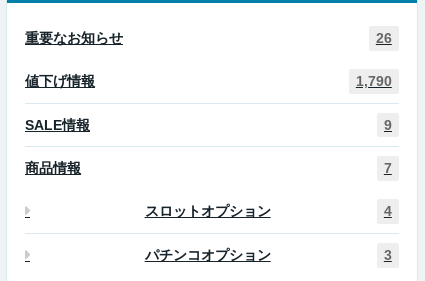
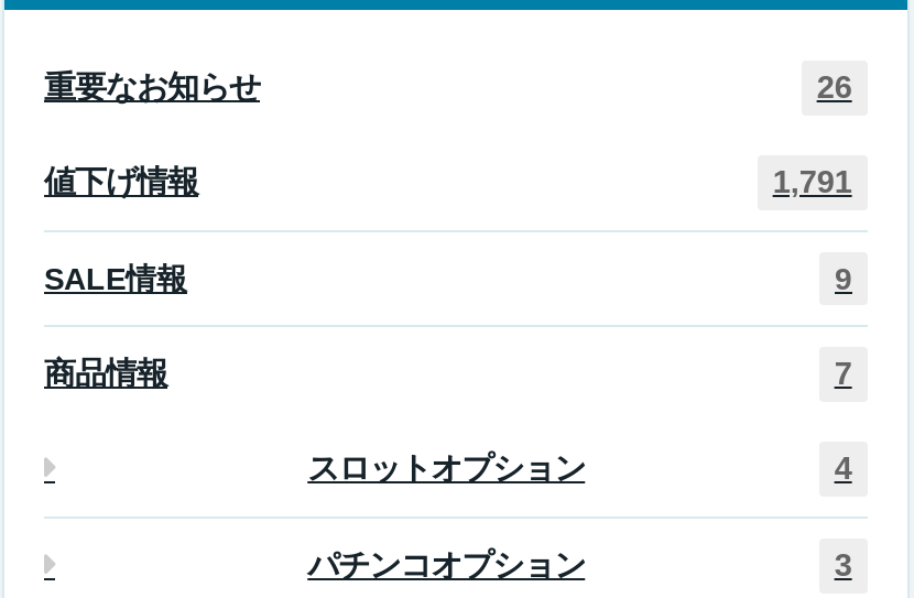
- 1,790
+ 1,791
